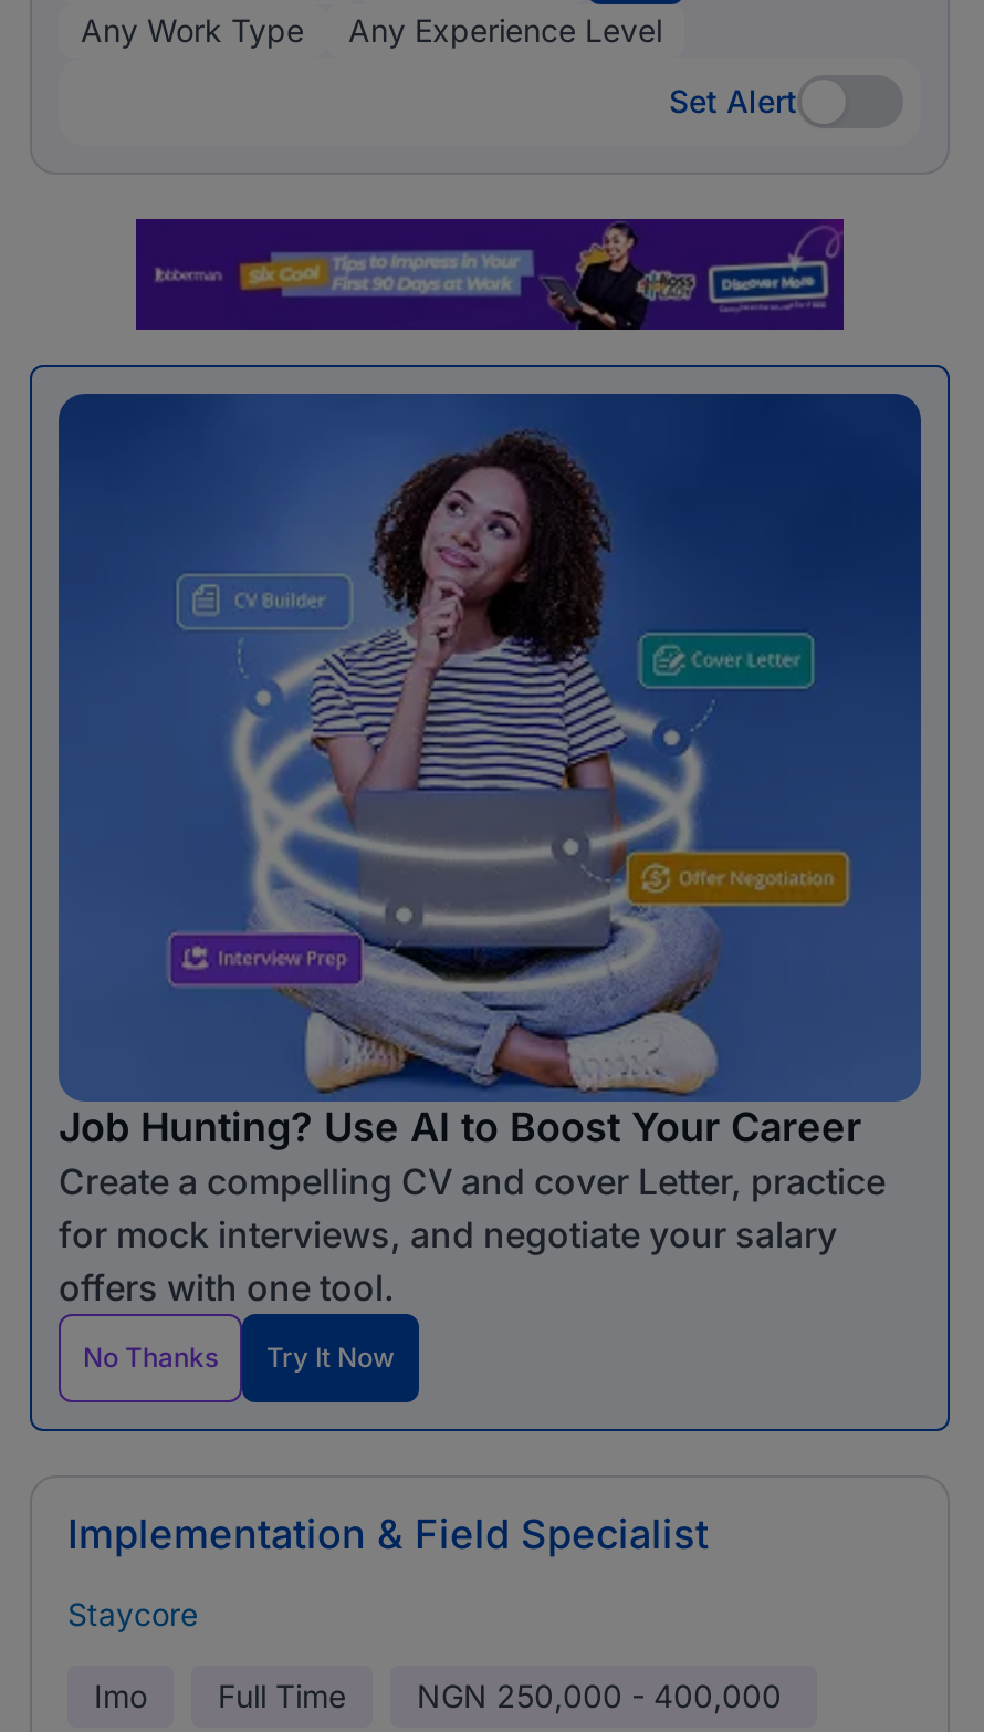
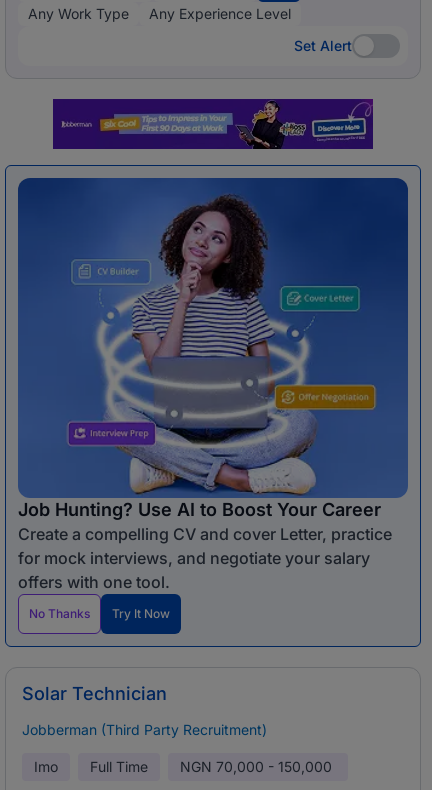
- Implementation & Field Specialist
+ Solar Technician

- Staycore
+ Jobberman (Third Party Recruitment)

- Imo Full Time NGN 250,000 - 400,000
+ Imo Full Time NGN 70,000 - 150,000
